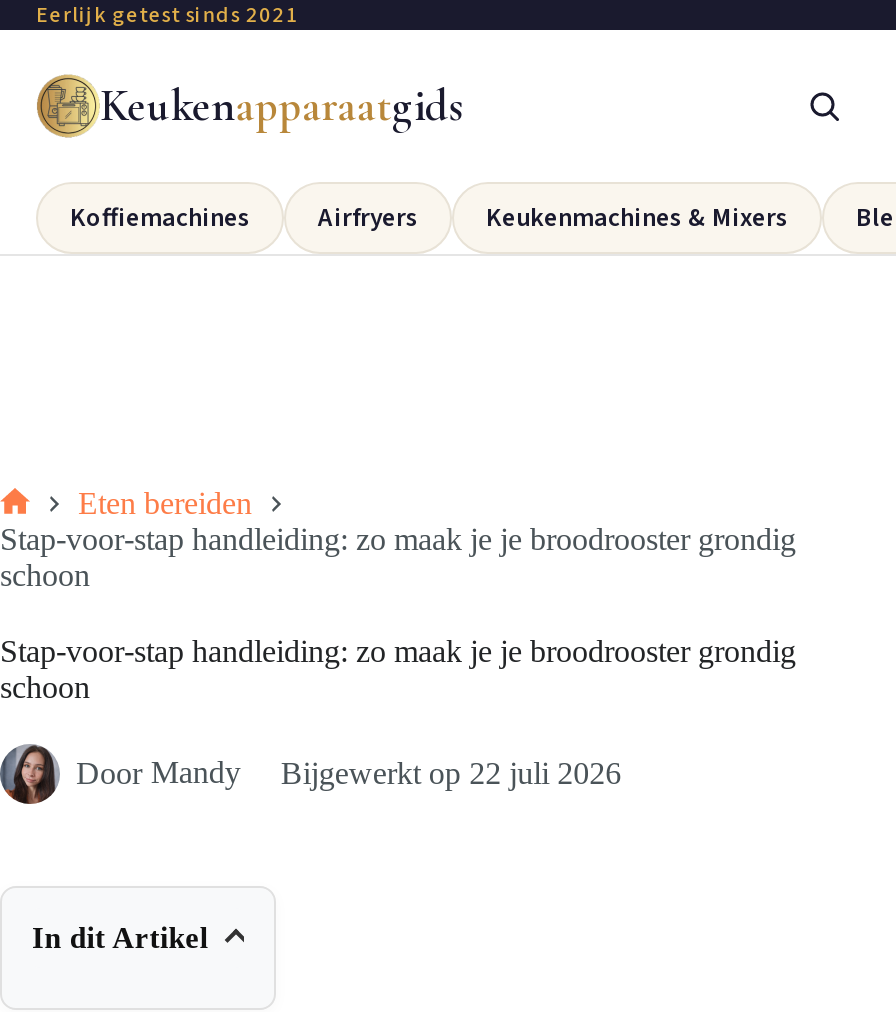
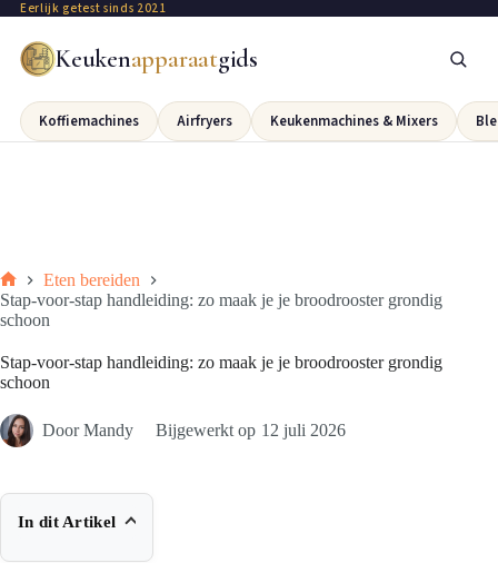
- Bijgewerkt op 22 juli 2026
+ Bijgewerkt op 12 juli 2026
